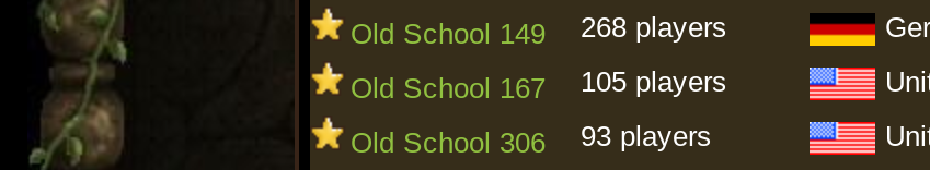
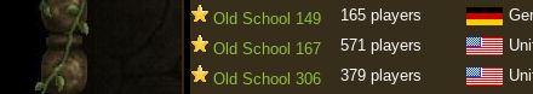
- Old School 149 268 players
+ Old School 149 165 players

- Old School 167 105 players
+ Old School 167 571 players

- Old School 306 93 players
+ Old School 306 379 players
